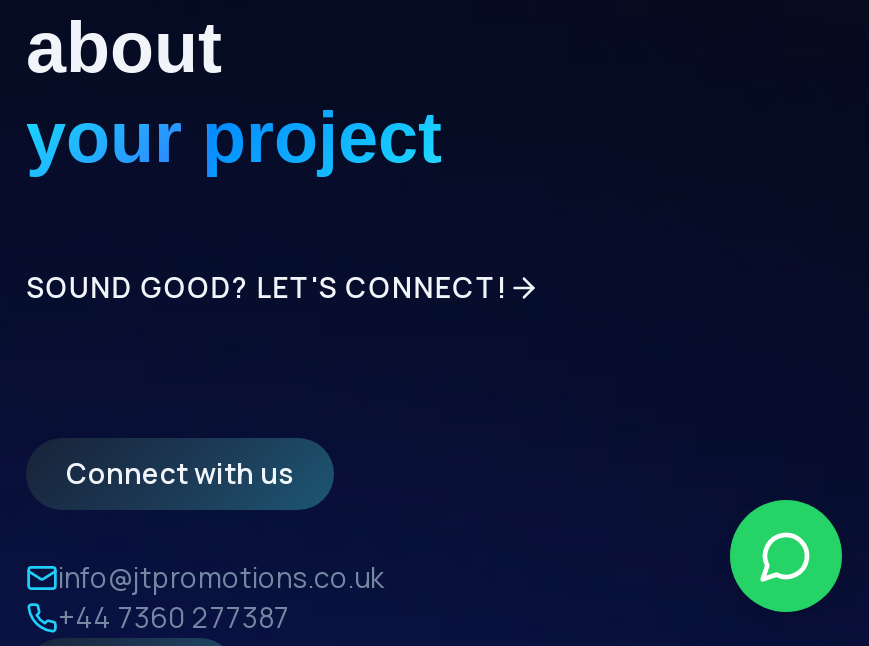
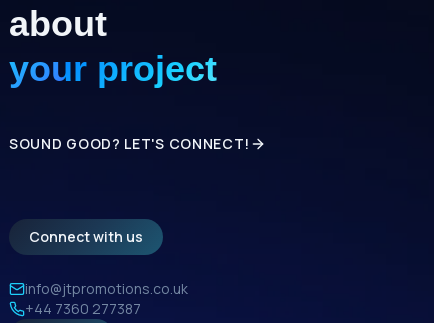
- [image]
